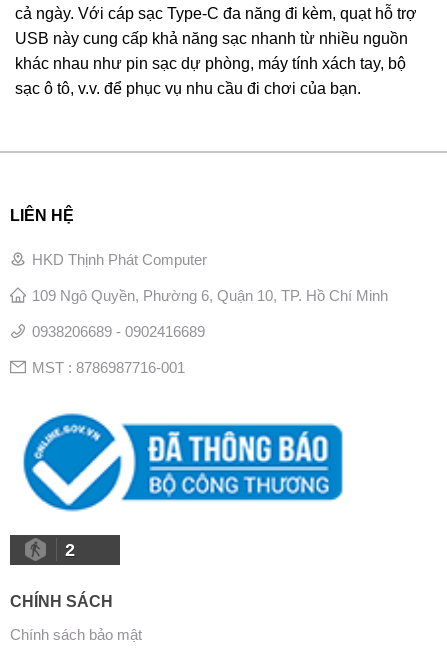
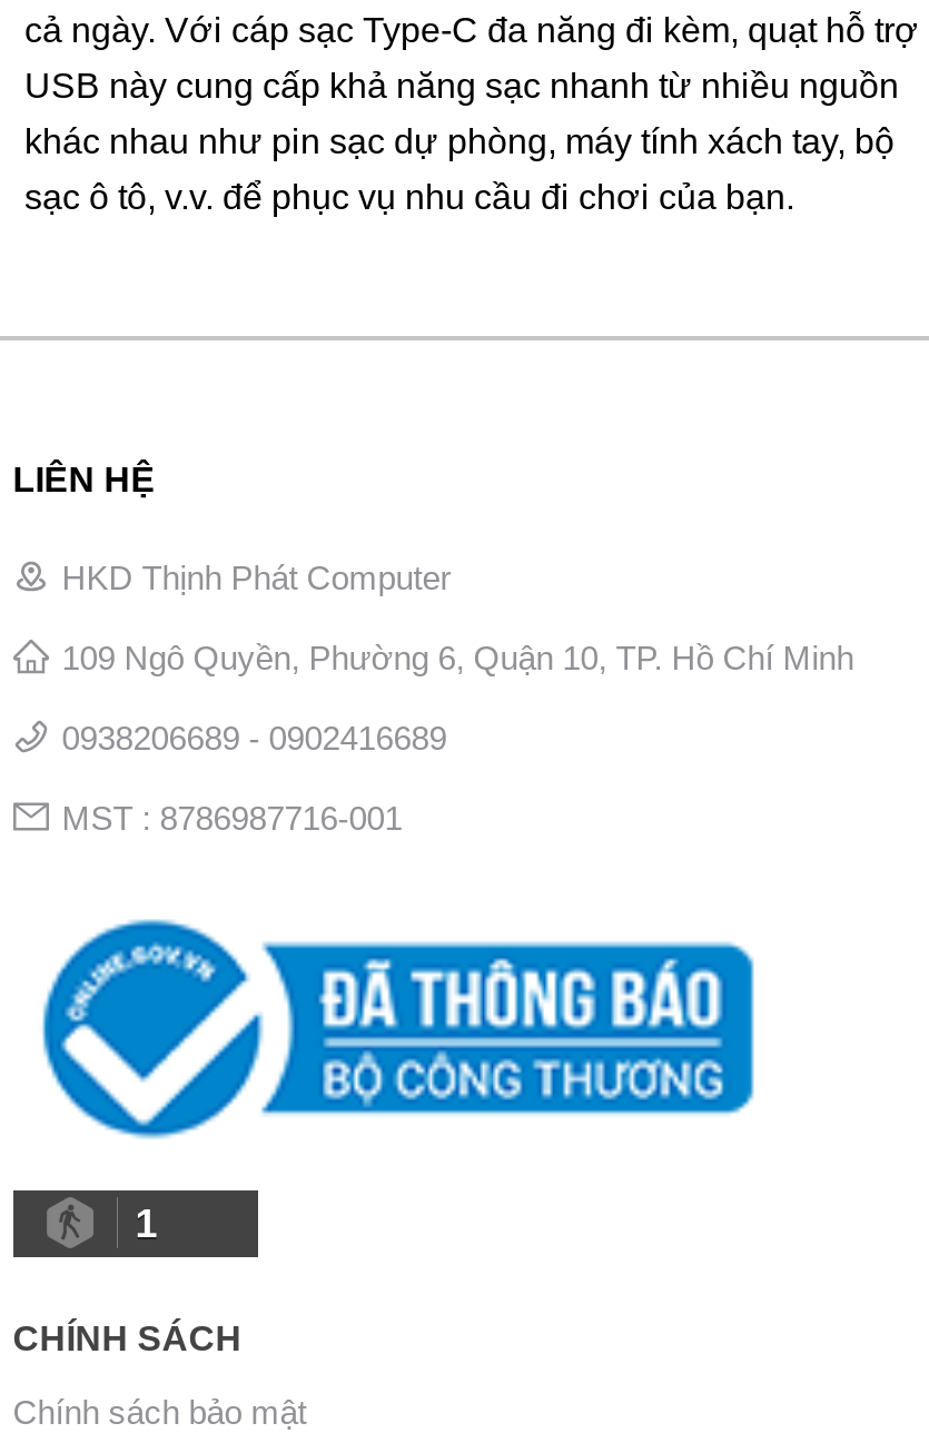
- 2
+ 1
